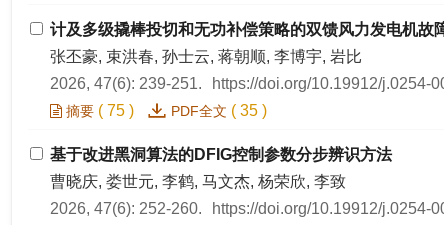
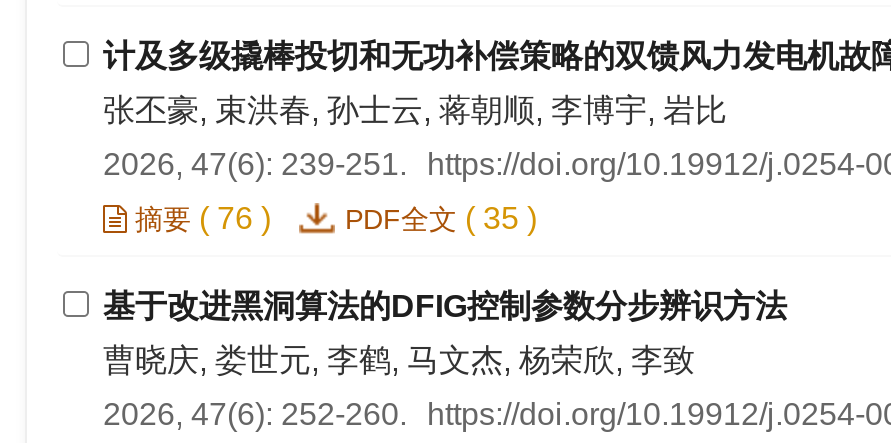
- 摘要(75) PDF全文(35)
+ 摘要(76) PDF全文(35)
